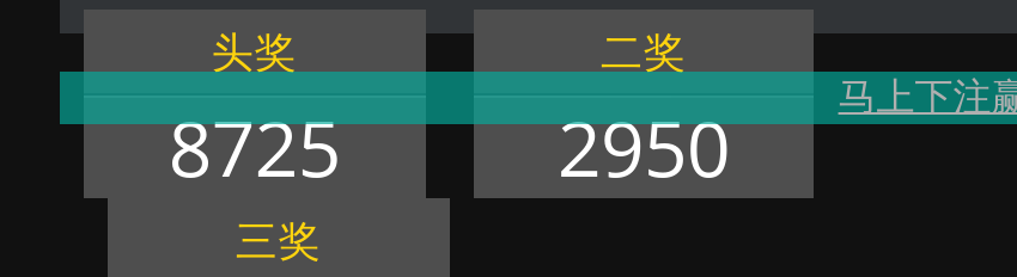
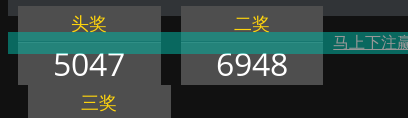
- 8725
+ 5047

- 2950
+ 6948
